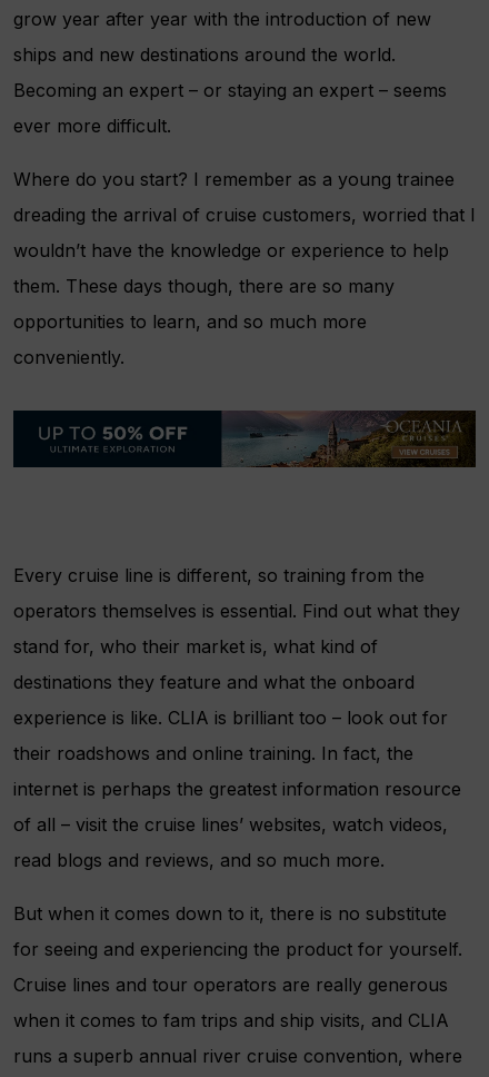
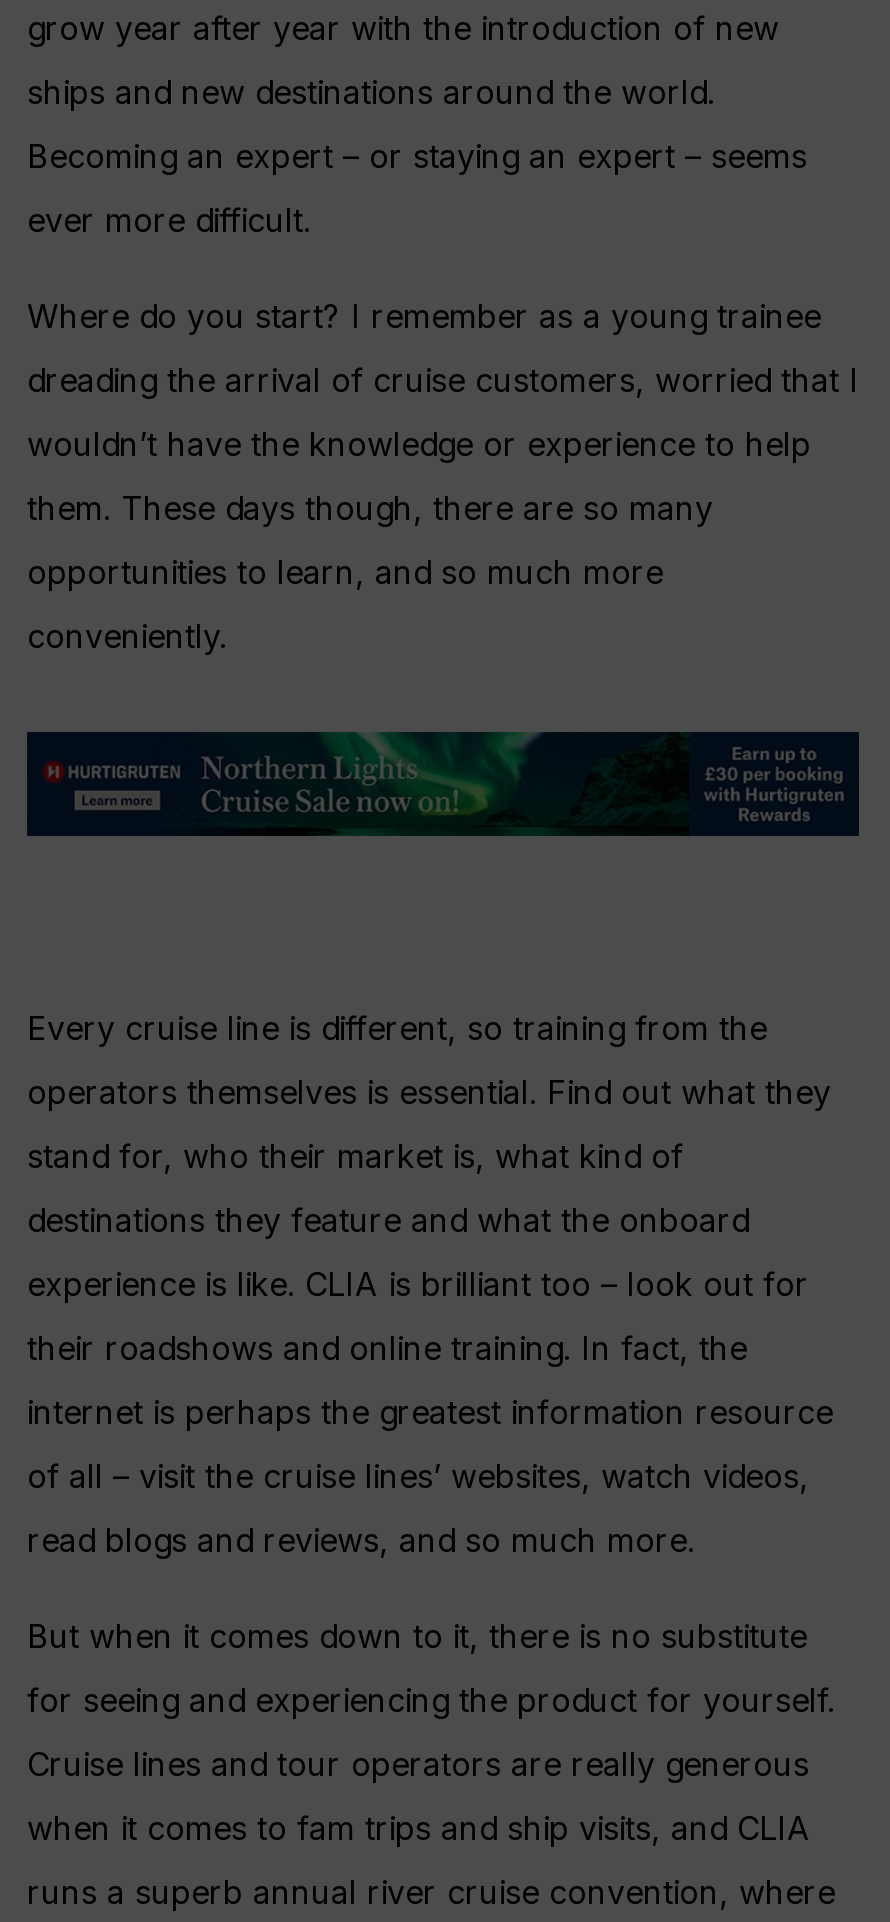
- [image]
+ [image]
